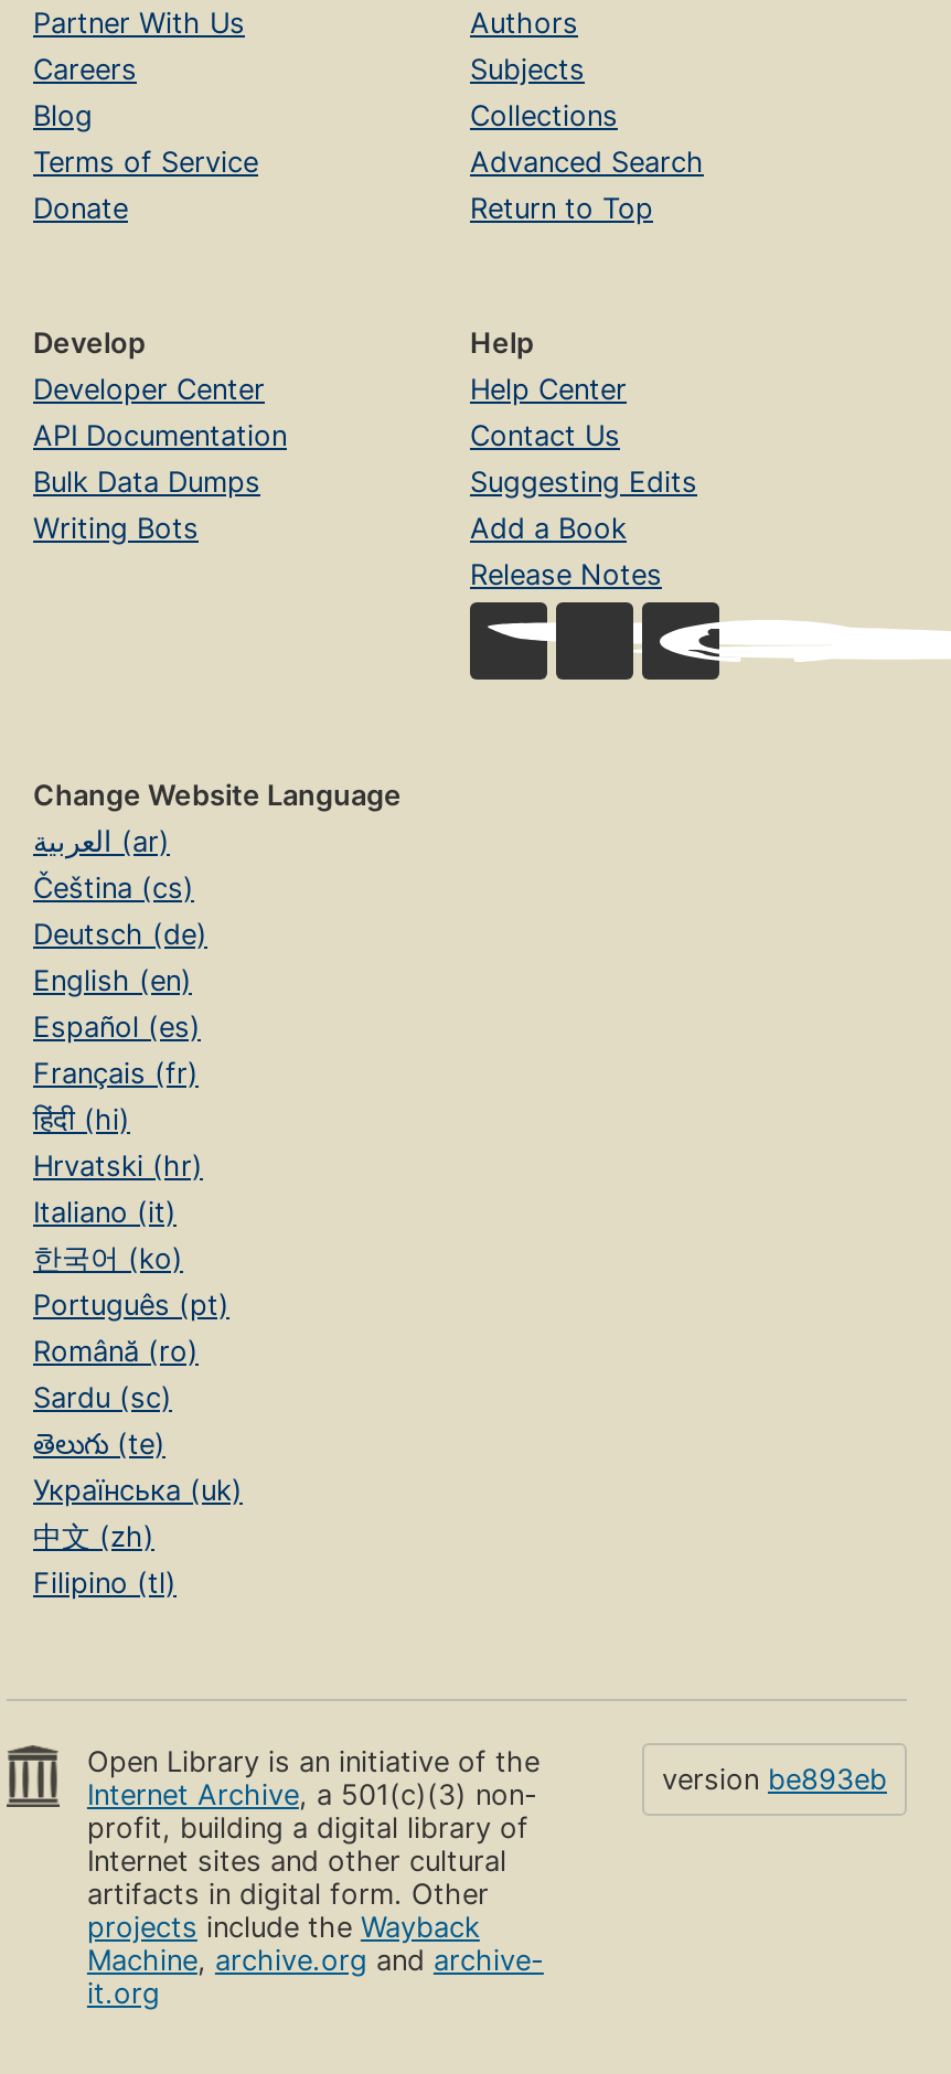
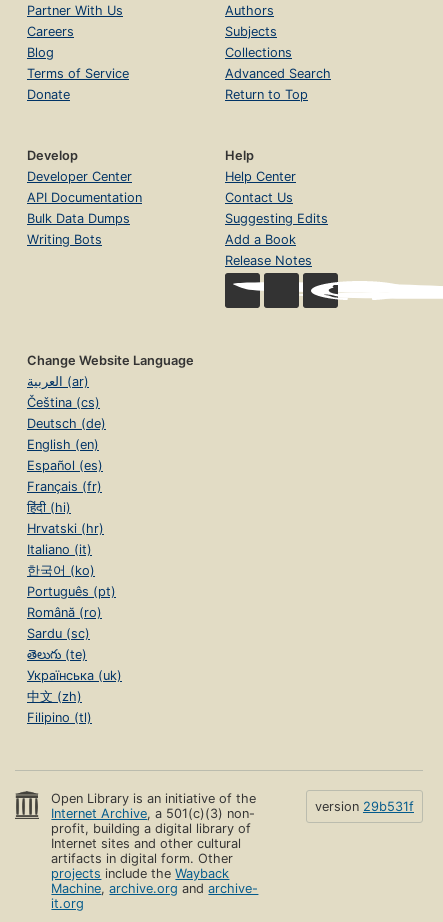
- version be893eb
+ version 29b531f
